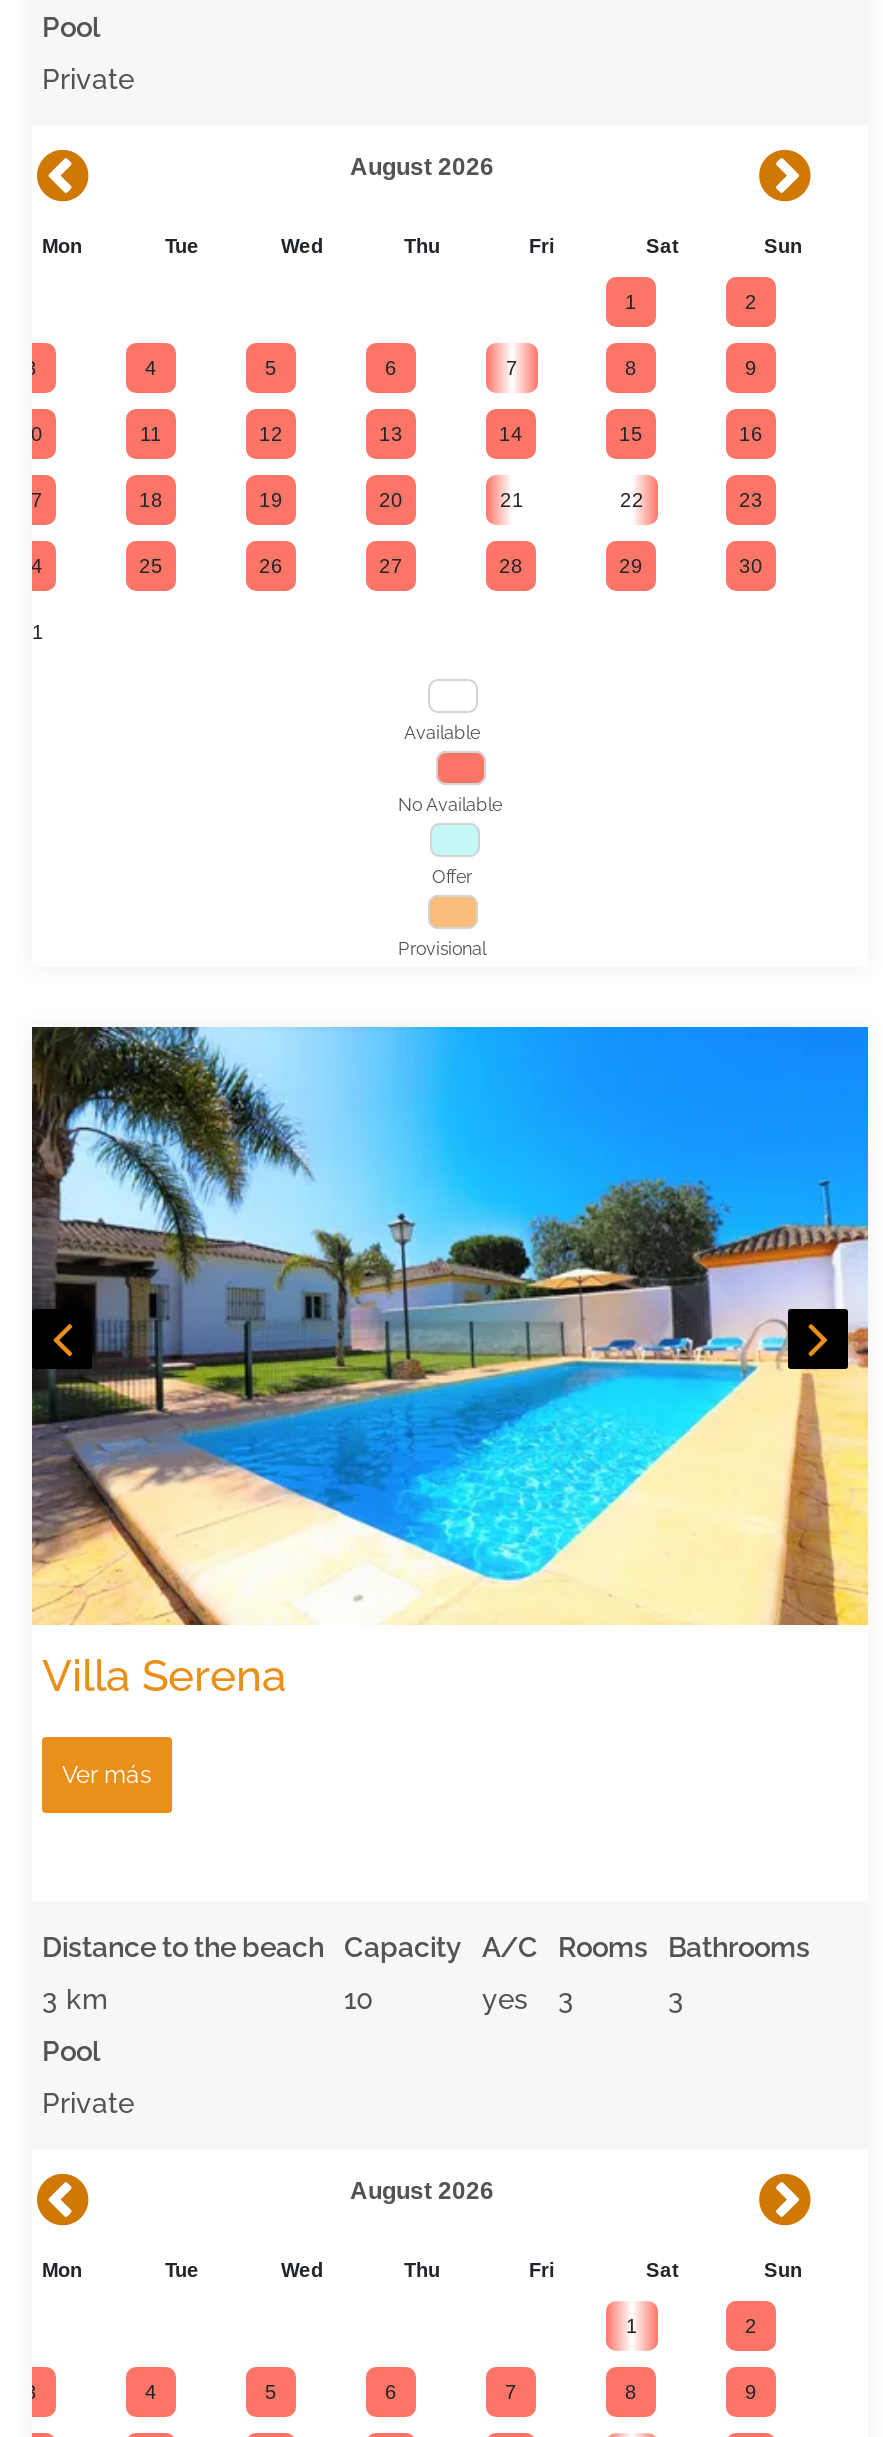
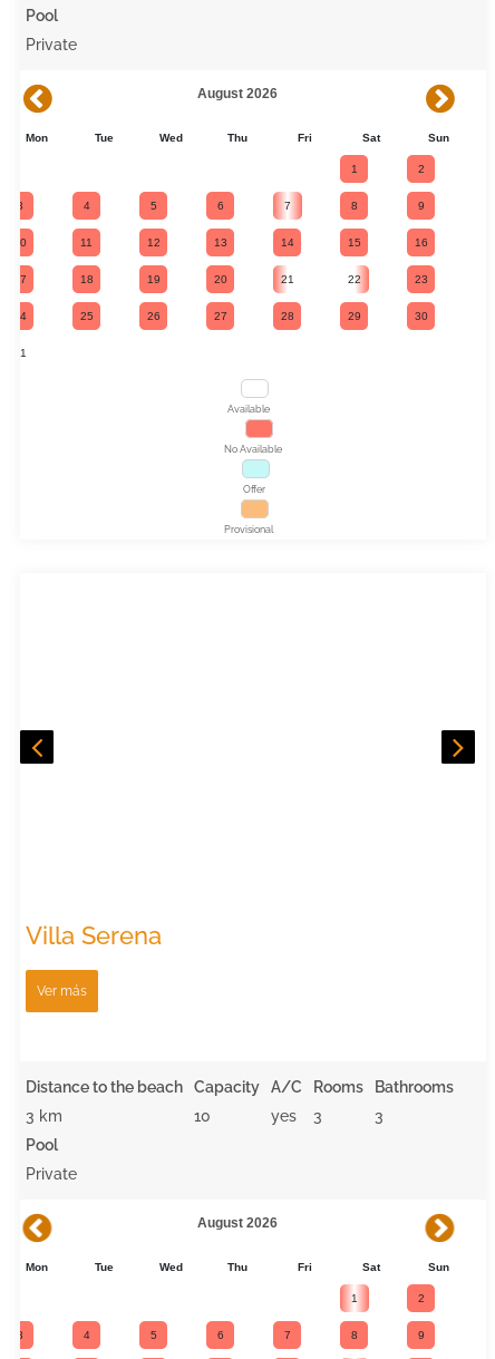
- [image]
